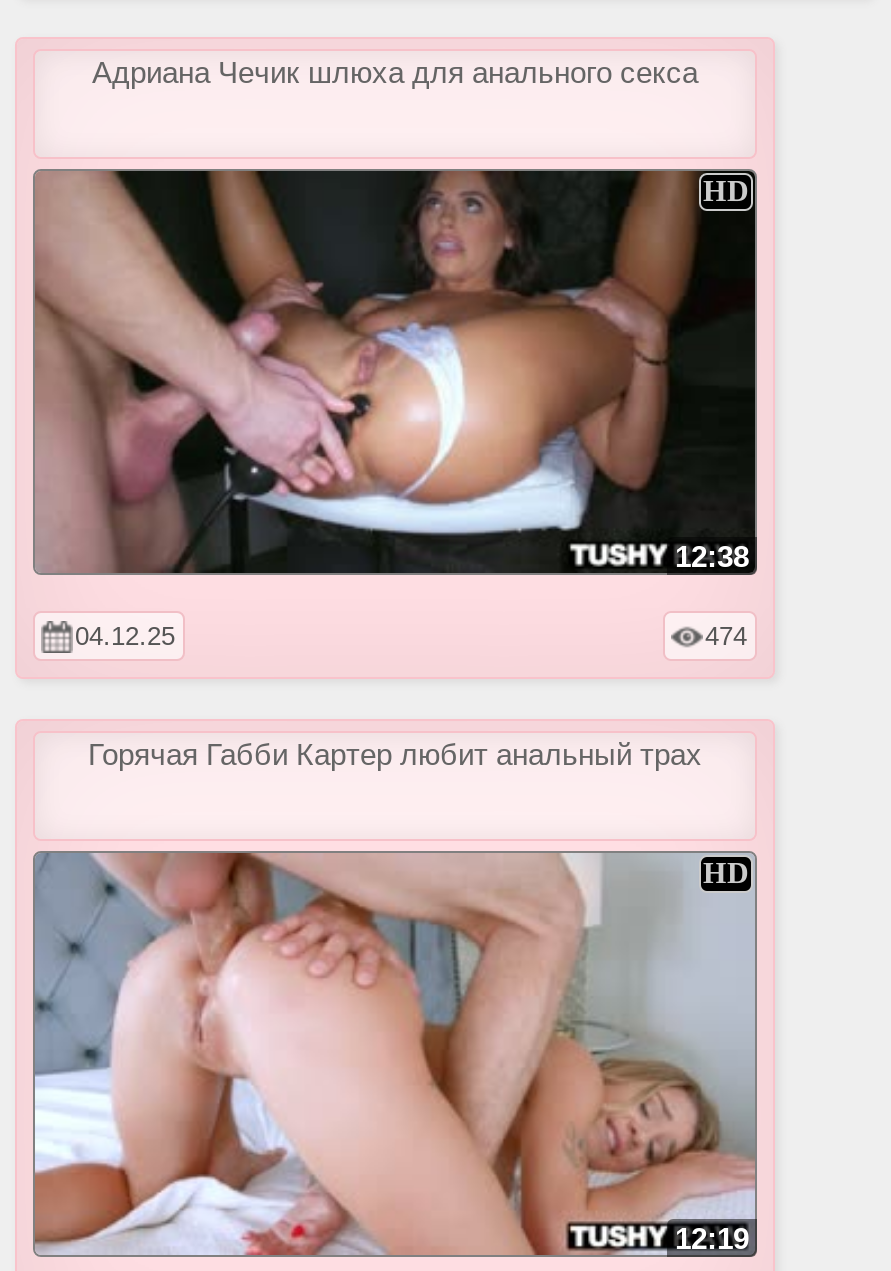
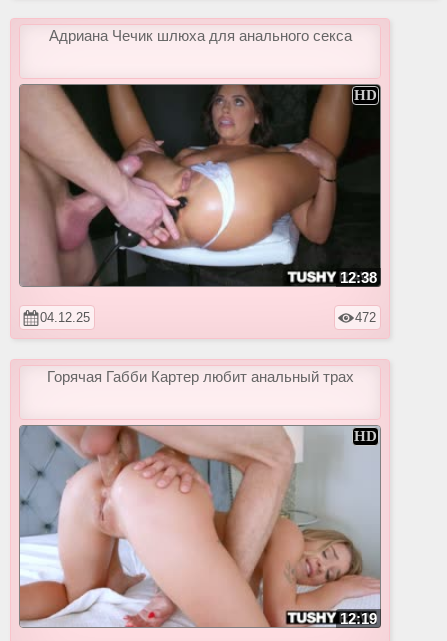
- 474
+ 472
